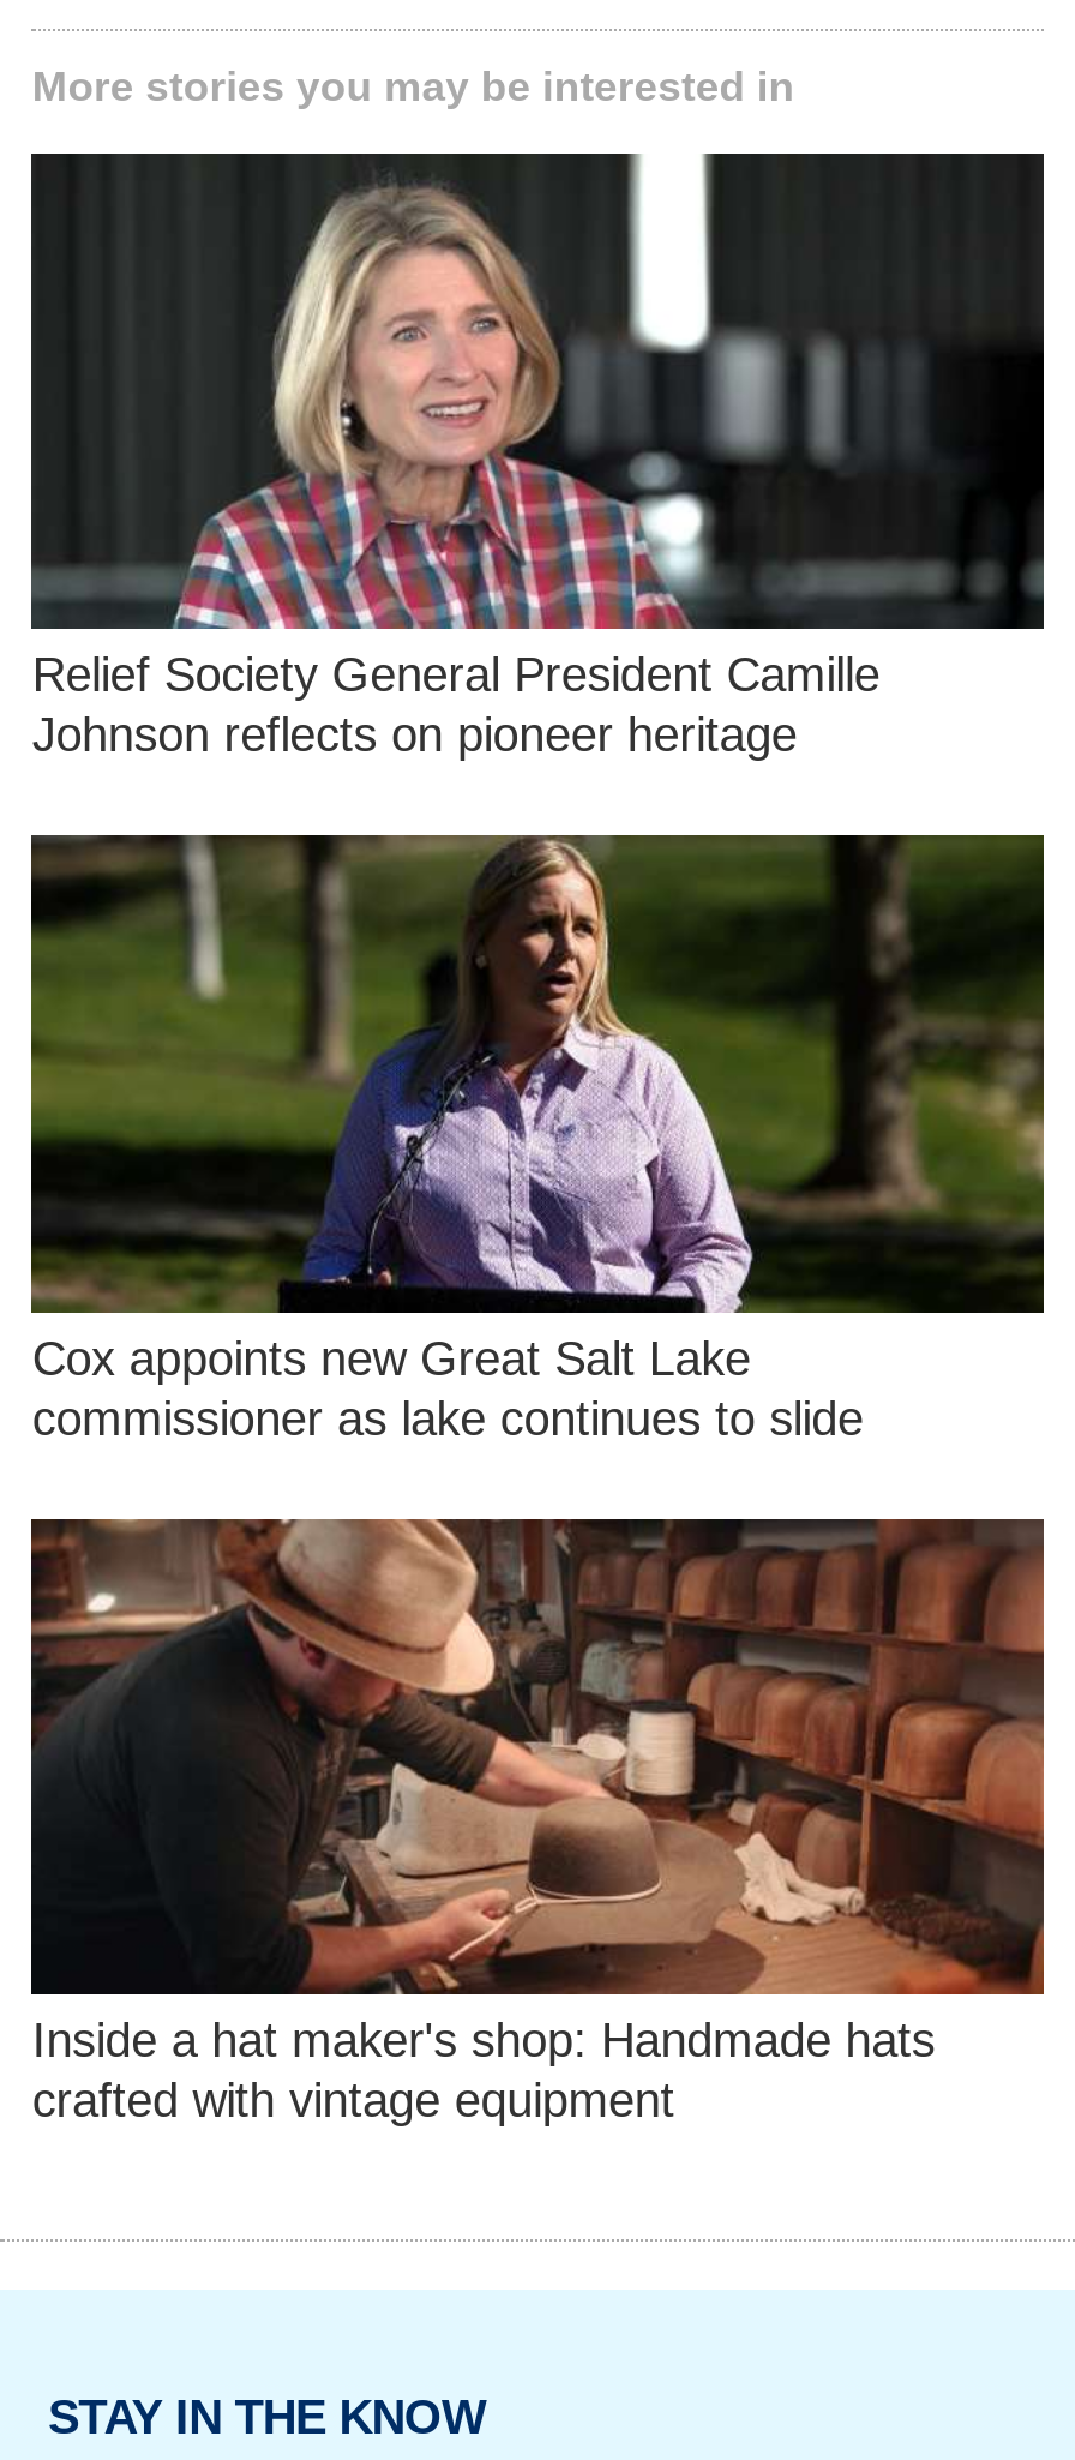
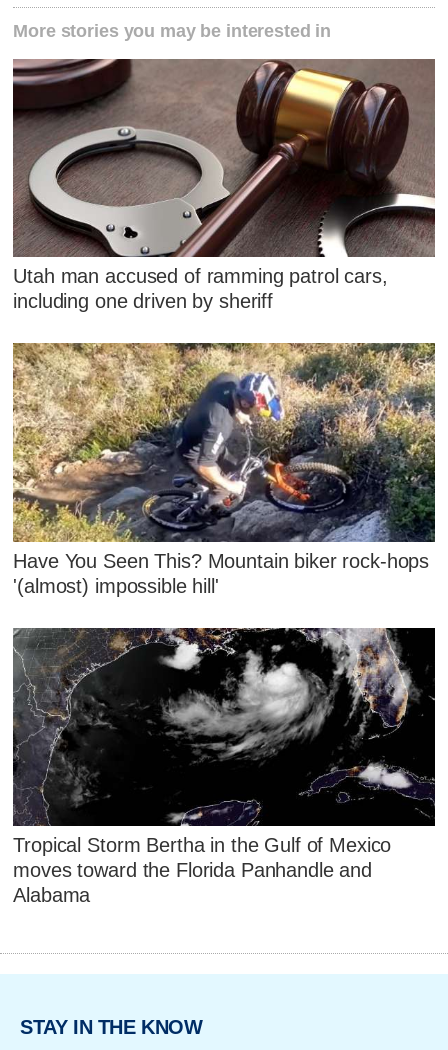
- [image]
- Relief Society General President Camille
- Johnson reflects on pioneer heritage
+ [image]
+ Utah man accused of ramming patrol cars,
+ including one driven by sheriff

- [image]
- Cox appoints new Great Salt Lake
- commissioner as lake continues to slide
+ [image]
+ Have You Seen This? Mountain biker rock-hops
+ '(almost) impossible hill'

- [image]
- Inside a hat maker's shop: Handmade hats
- crafted with vintage equipment
+ [image]
+ Tropical Storm Bertha in the Gulf of Mexico
+ moves toward the Florida Panhandle and
+ Alabama
